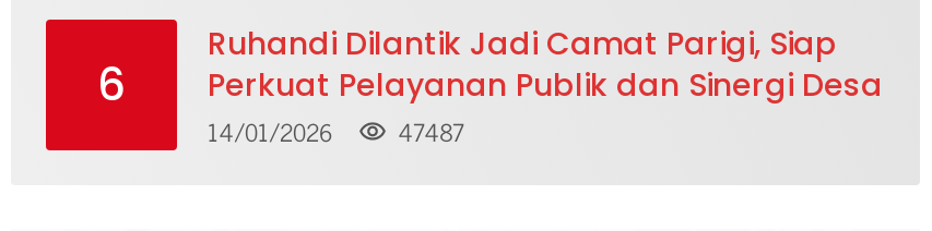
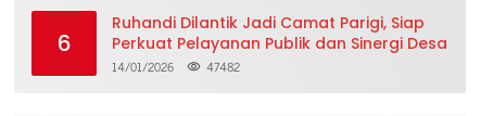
- 14/01/2026 47487
+ 14/01/2026 47482
